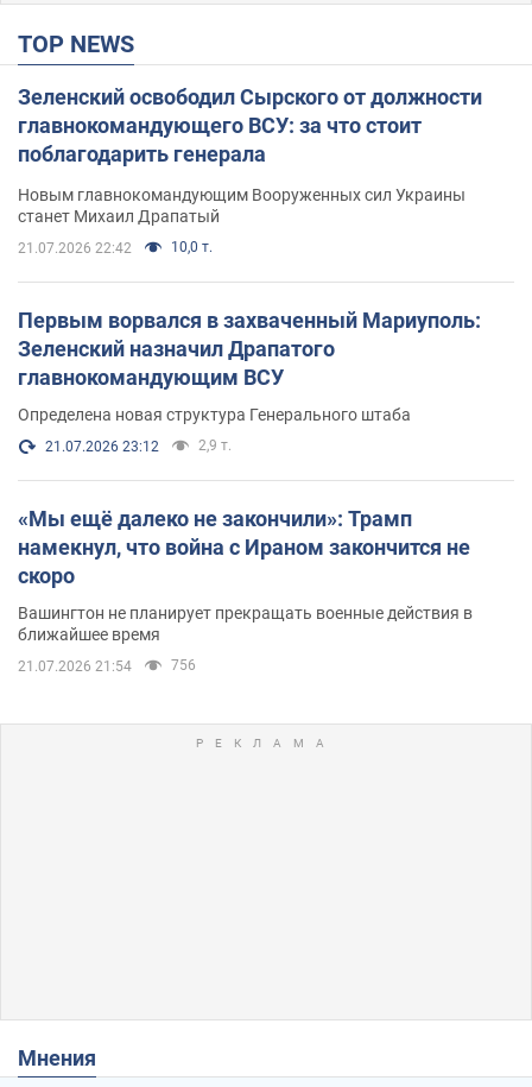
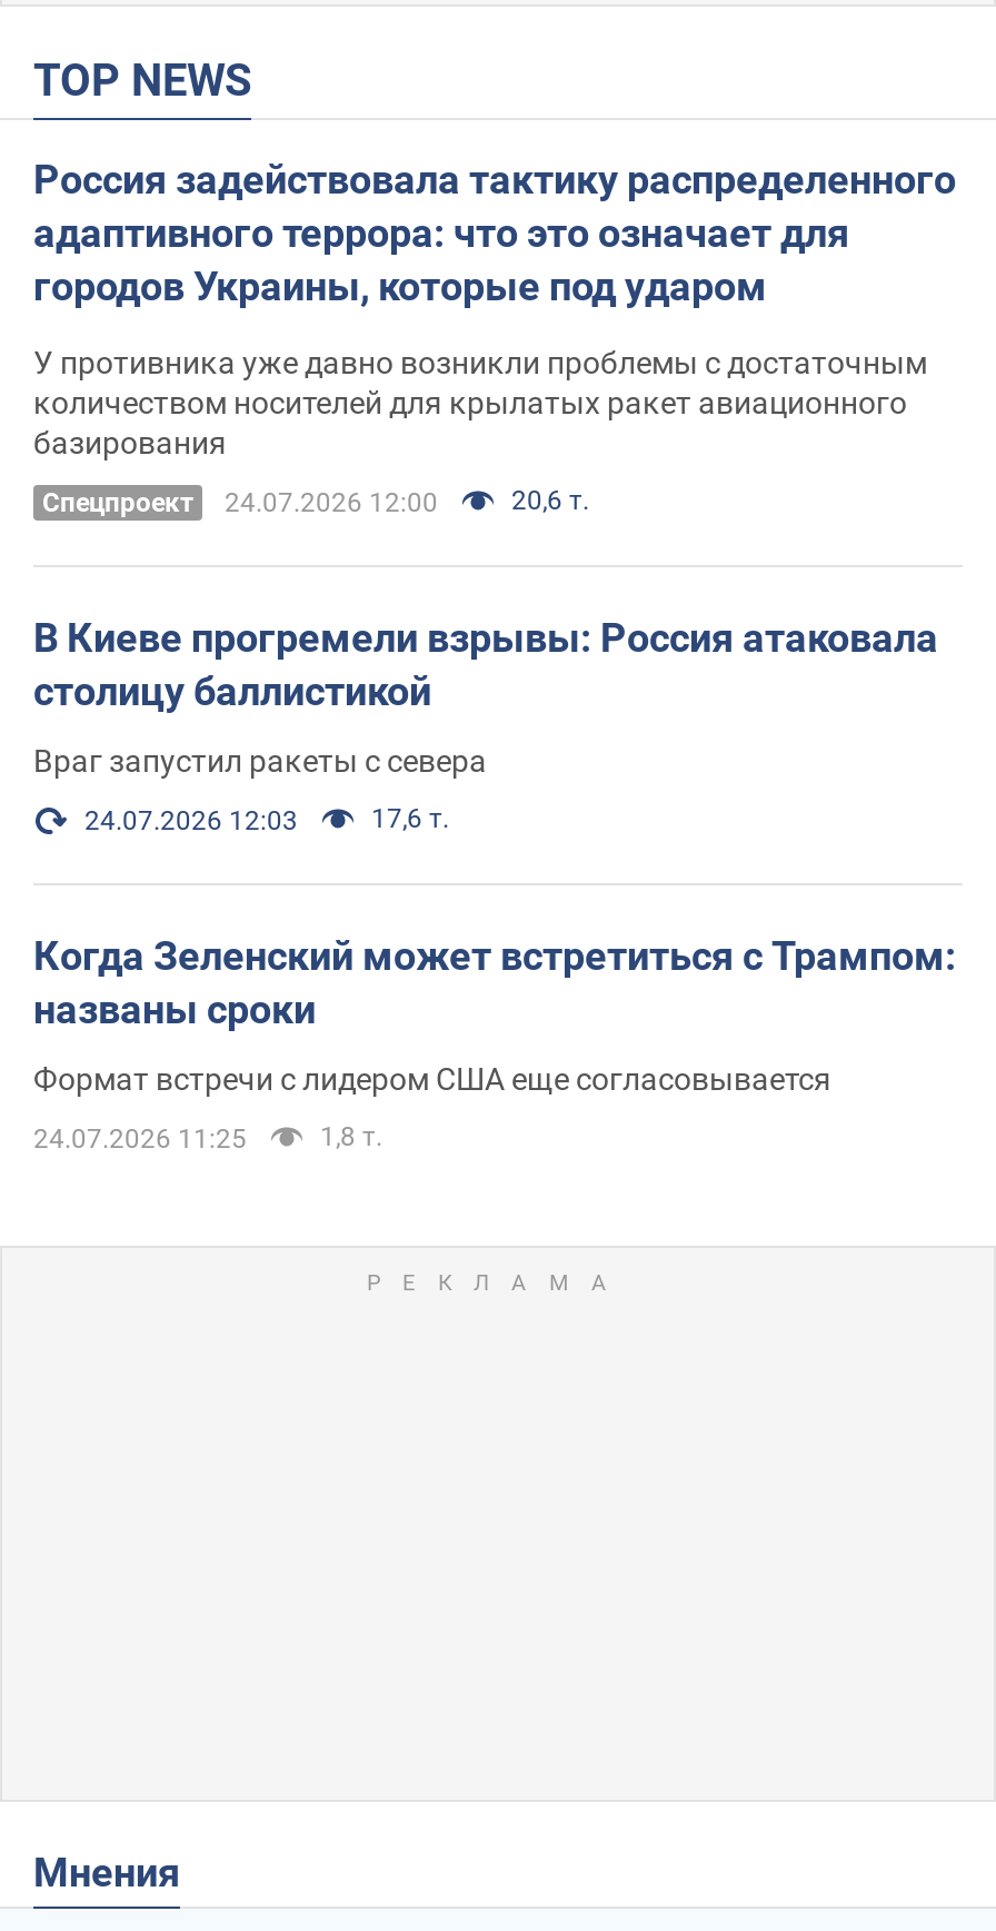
- Зеленский освободил Сырского от должности
- главнокомандующего ВСУ: за что стоит
- поблагодарить генерала
+ Россия задействовала тактику распределенного
+ адаптивного террора: что это означает для
+ городов Украины, которые под ударом

- Новым главнокомандующим Вооруженных сил Украины
- станет Михаил Драпатый
+ У противника уже давно возникли проблемы с достаточным
+ количеством носителей для крылатых ракет авиационного
+ базирования

- 21.07.2026 22:42
- 10,0 т.
+ Спецпроект
+ 24.07.2026 12:00
+ 20,6 т.

- Первым ворвался в захваченный Мариуполь:
- Зеленский назначил Драпатого
- главнокомандующим ВСУ
+ В Киеве прогремели взрывы: Россия атаковала
+ столицу баллистикой

- Определена новая структура Генерального штаба
+ Враг запустил ракеты с севера

- 21.07.2026 23:12
- 2,9 т.
+ 24.07.2026 12:03
+ 17,6 т.

- «Мы ещё далеко не закончили»: Трамп
- намекнул, что война с Ираном закончится не
- скоро
+ Когда Зеленский может встретиться с Трампом:
+ названы сроки

- Вашингтон не планирует прекращать военные действия в
- ближайшее время
+ Формат встречи с лидером США еще согласовывается

- 21.07.2026 21:54
- 756
+ 24.07.2026 11:25
+ 1,8 т.
